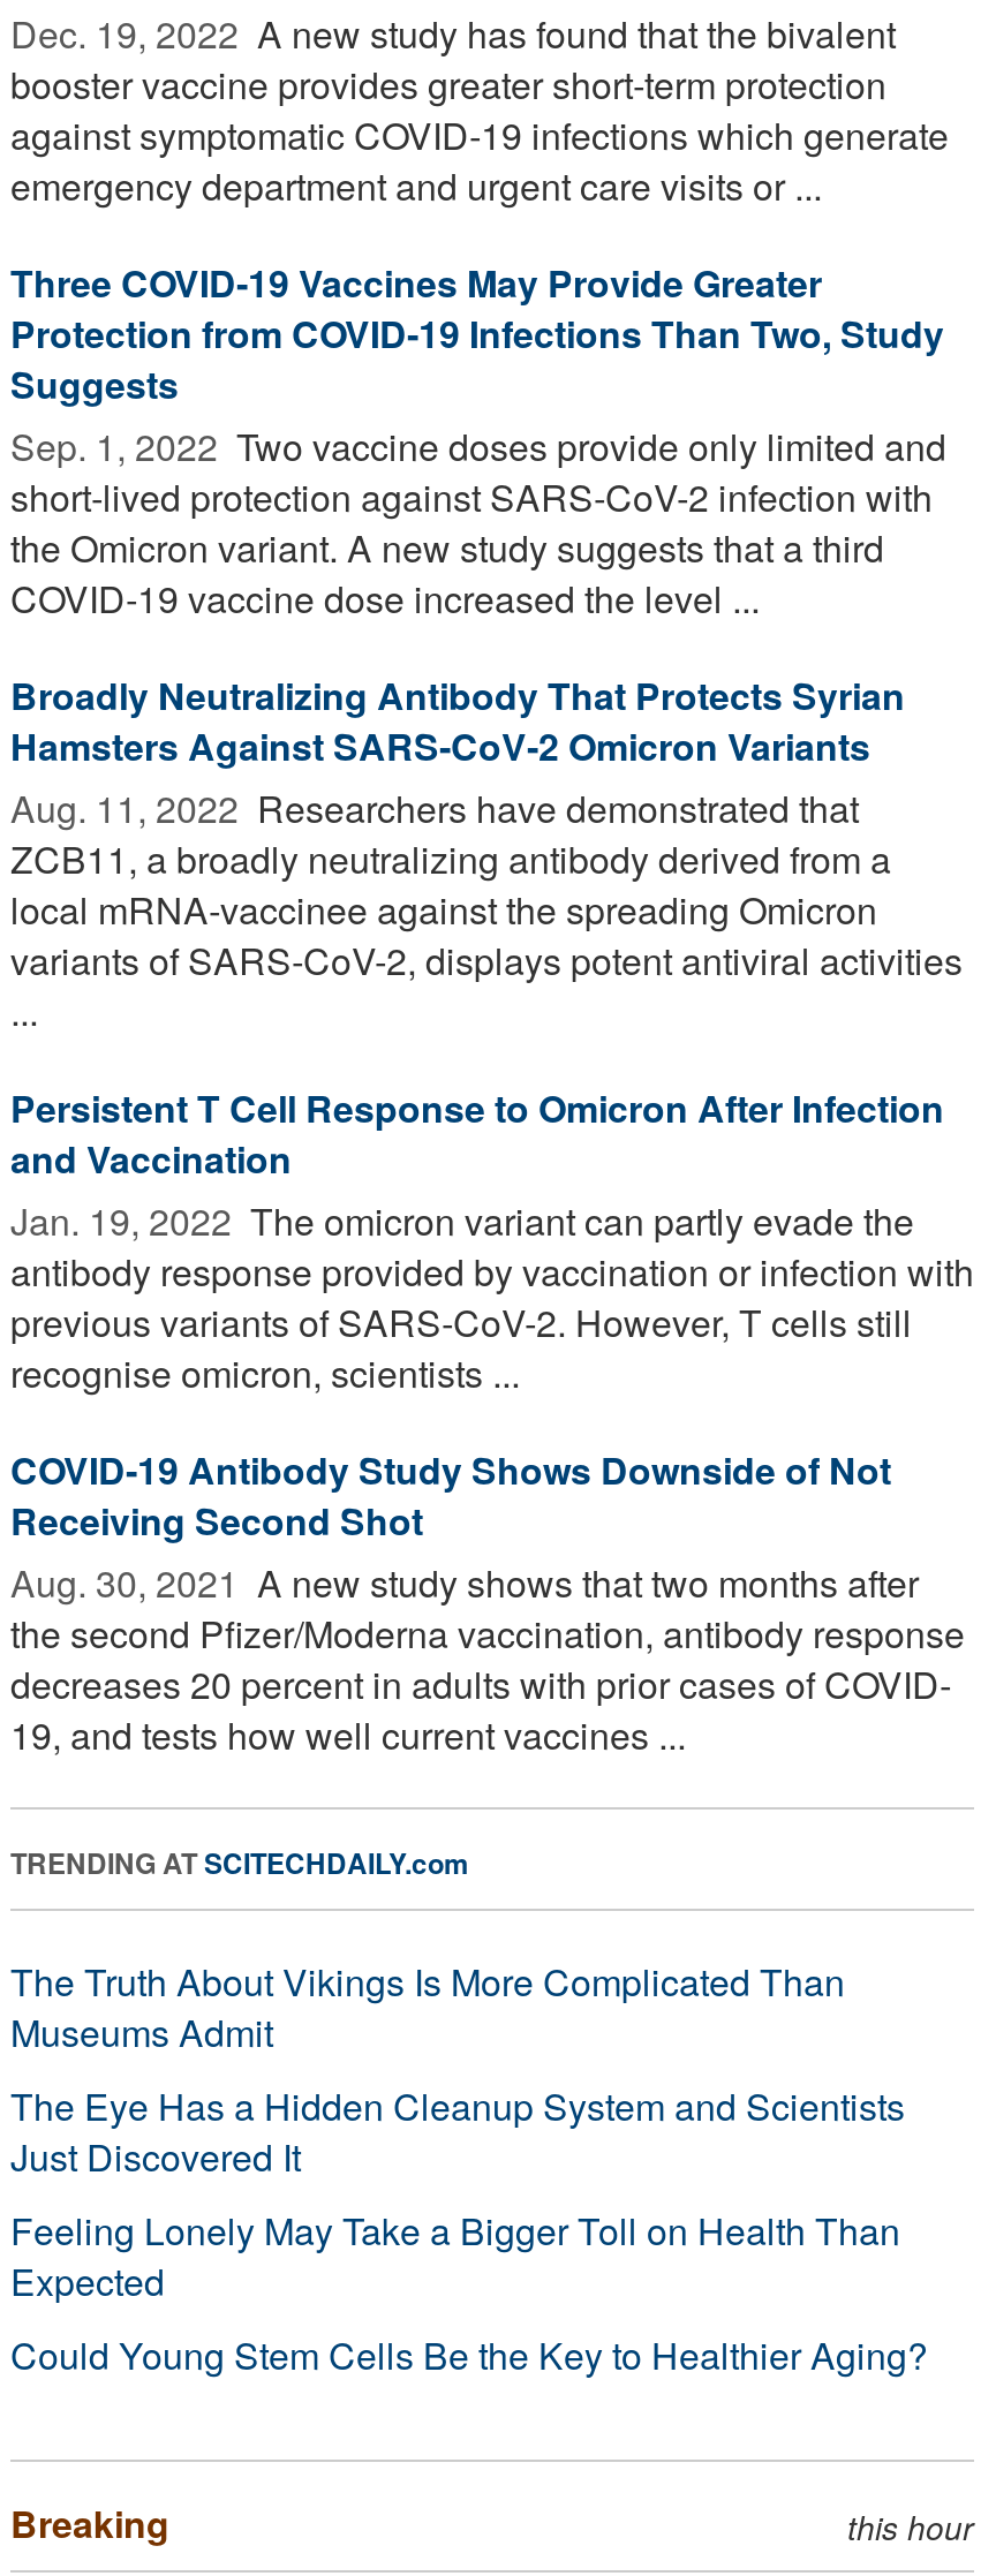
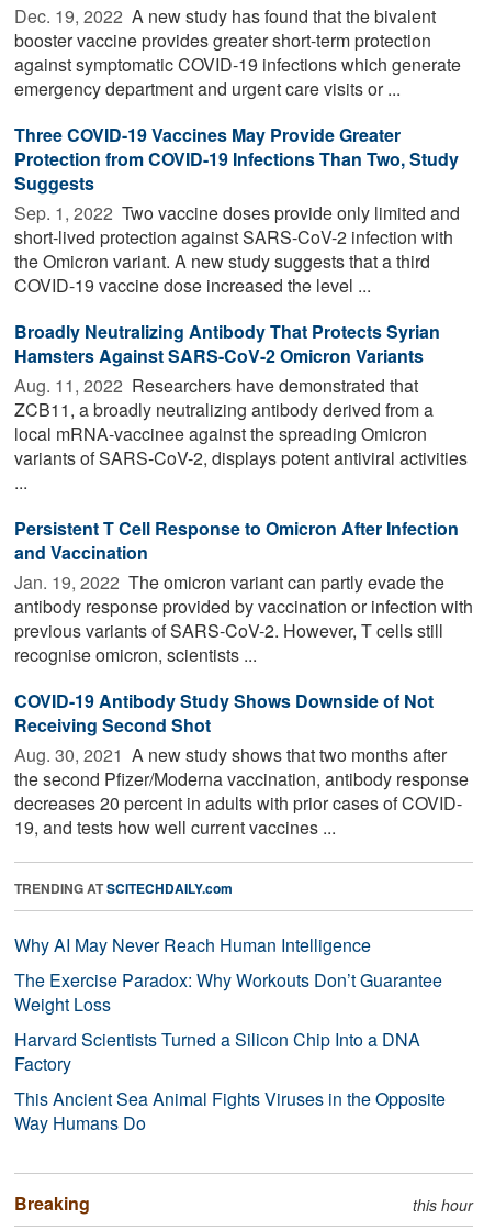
- The Truth About Vikings Is More Complicated Than
- Museums Admit
- The Eye Has a Hidden Cleanup System and Scientists
- Just Discovered It
- Feeling Lonely May Take a Bigger Toll on Health Than
- Expected
- Could Young Stem Cells Be the Key to Healthier Aging?
+ Why AI May Never Reach Human Intelligence
+ The Exercise Paradox: Why Workouts Don’t Guarantee
+ Weight Loss
+ Harvard Scientists Turned a Silicon Chip Into a DNA
+ Factory
+ This Ancient Sea Animal Fights Viruses in the Opposite
+ Way Humans Do
